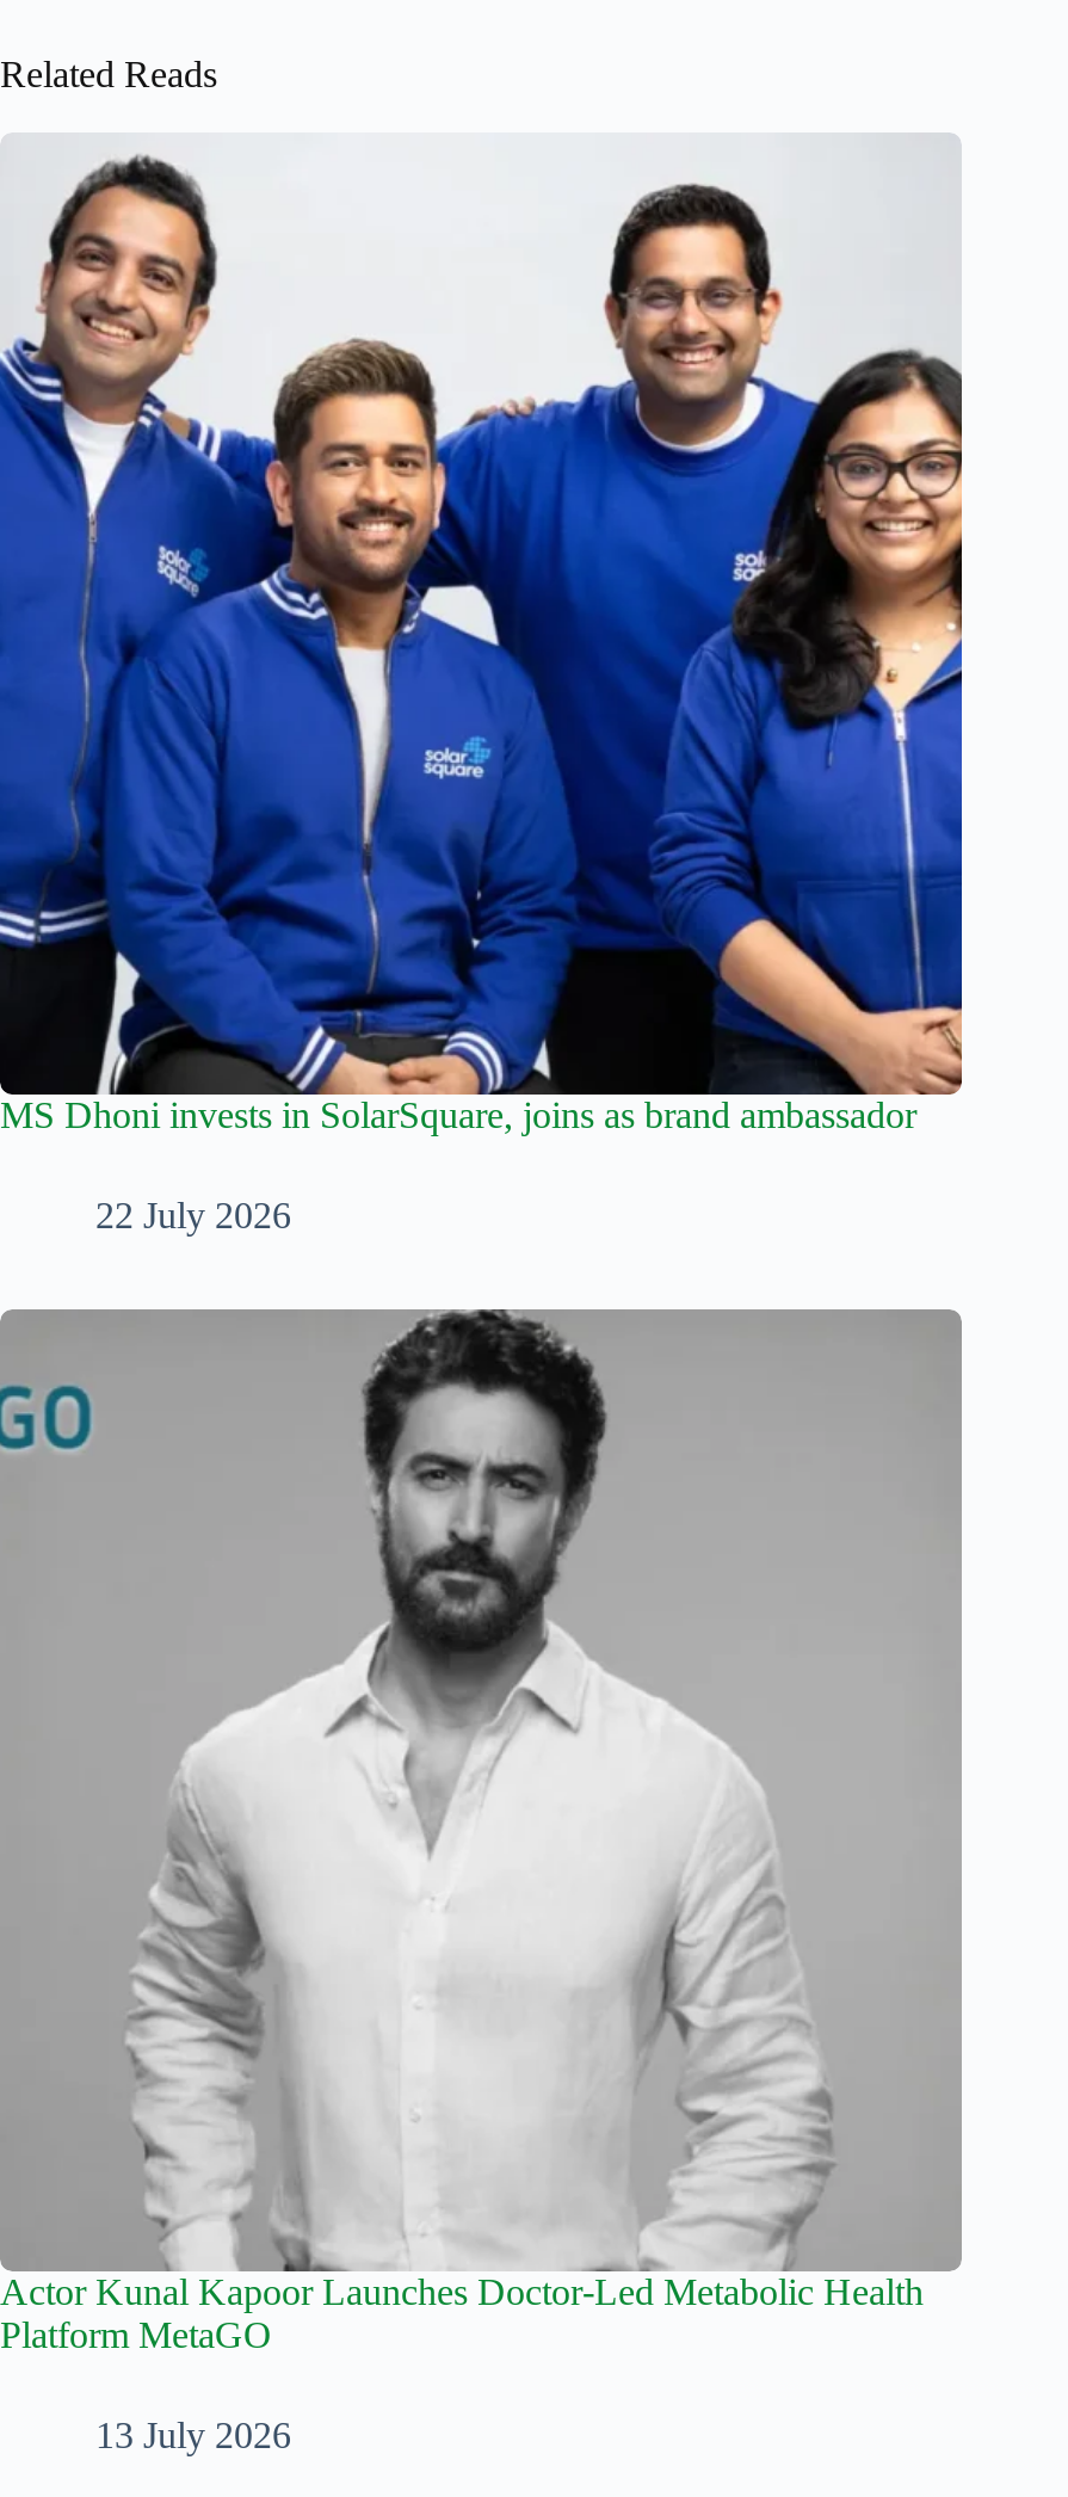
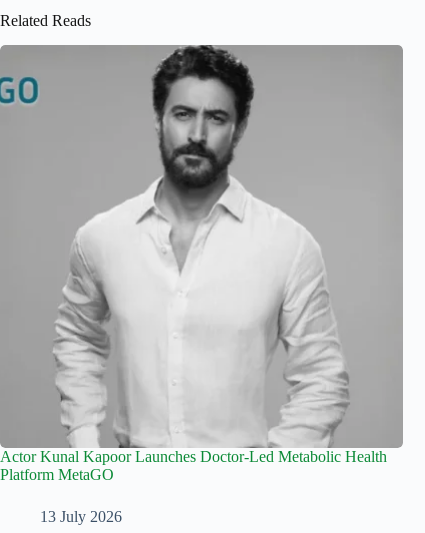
- [image]
- MS Dhoni invests in SolarSquare, joins as brand ambassador
- 22 July 2026
